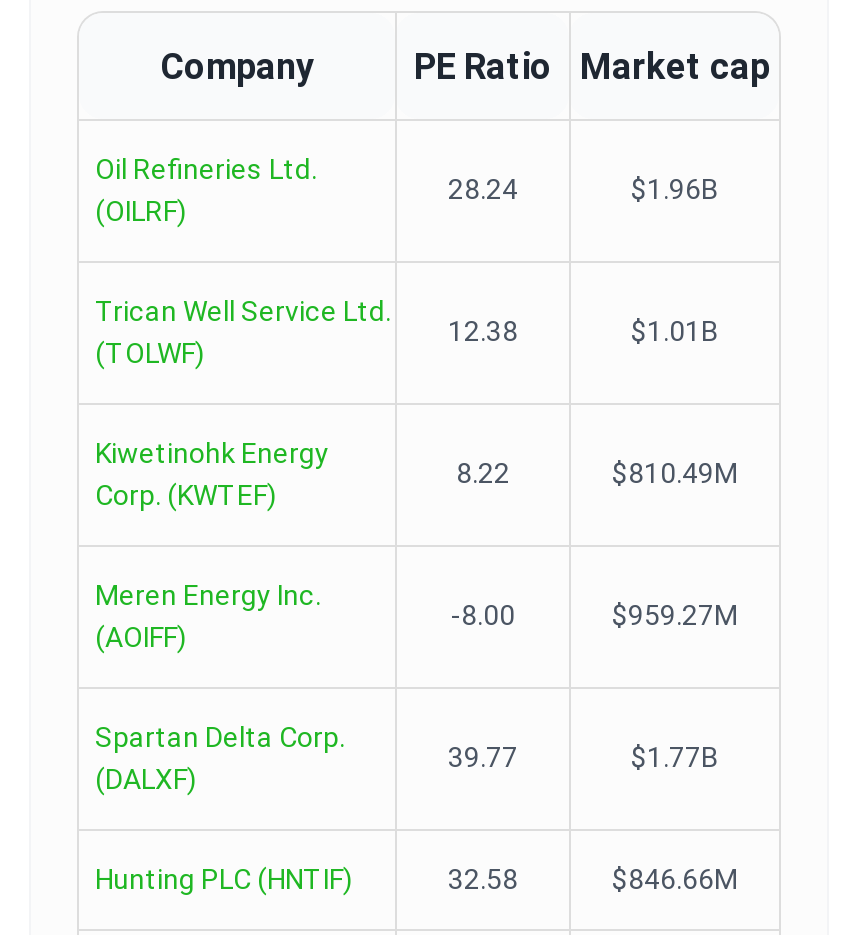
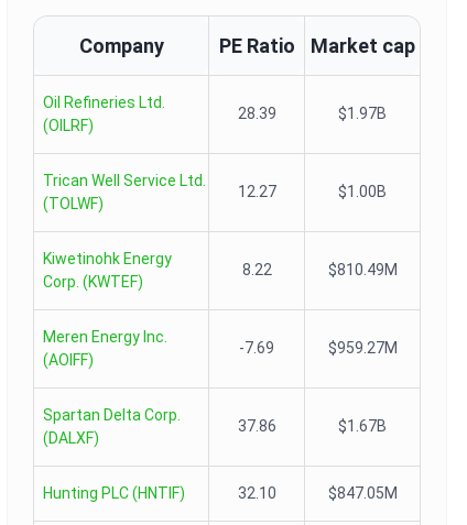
- 28.24
- $1.96B
+ 28.39
+ $1.97B

- 12.38
- $1.01B
+ 12.27
+ $1.00B

- -8.00
+ -7.69

- 39.77
- $1.77B
+ 37.86
+ $1.67B

- 32.58
- $846.66M
+ 32.10
+ $847.05M
